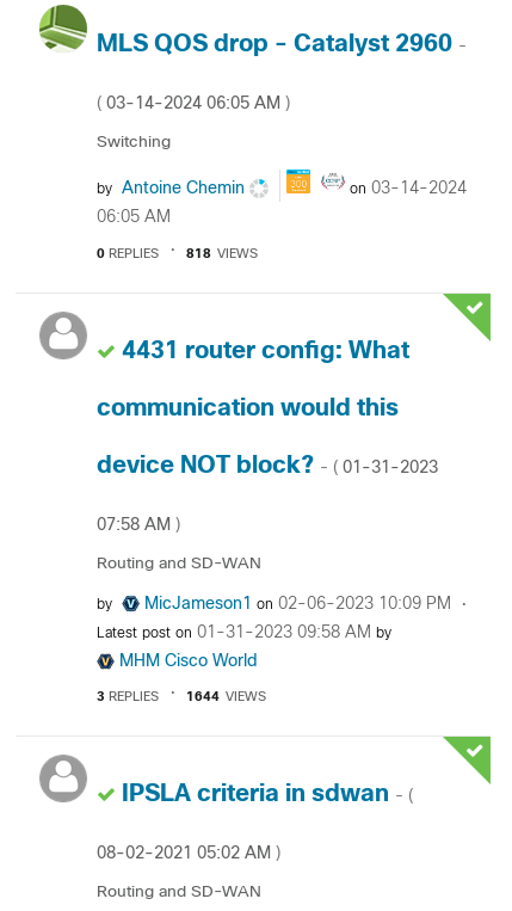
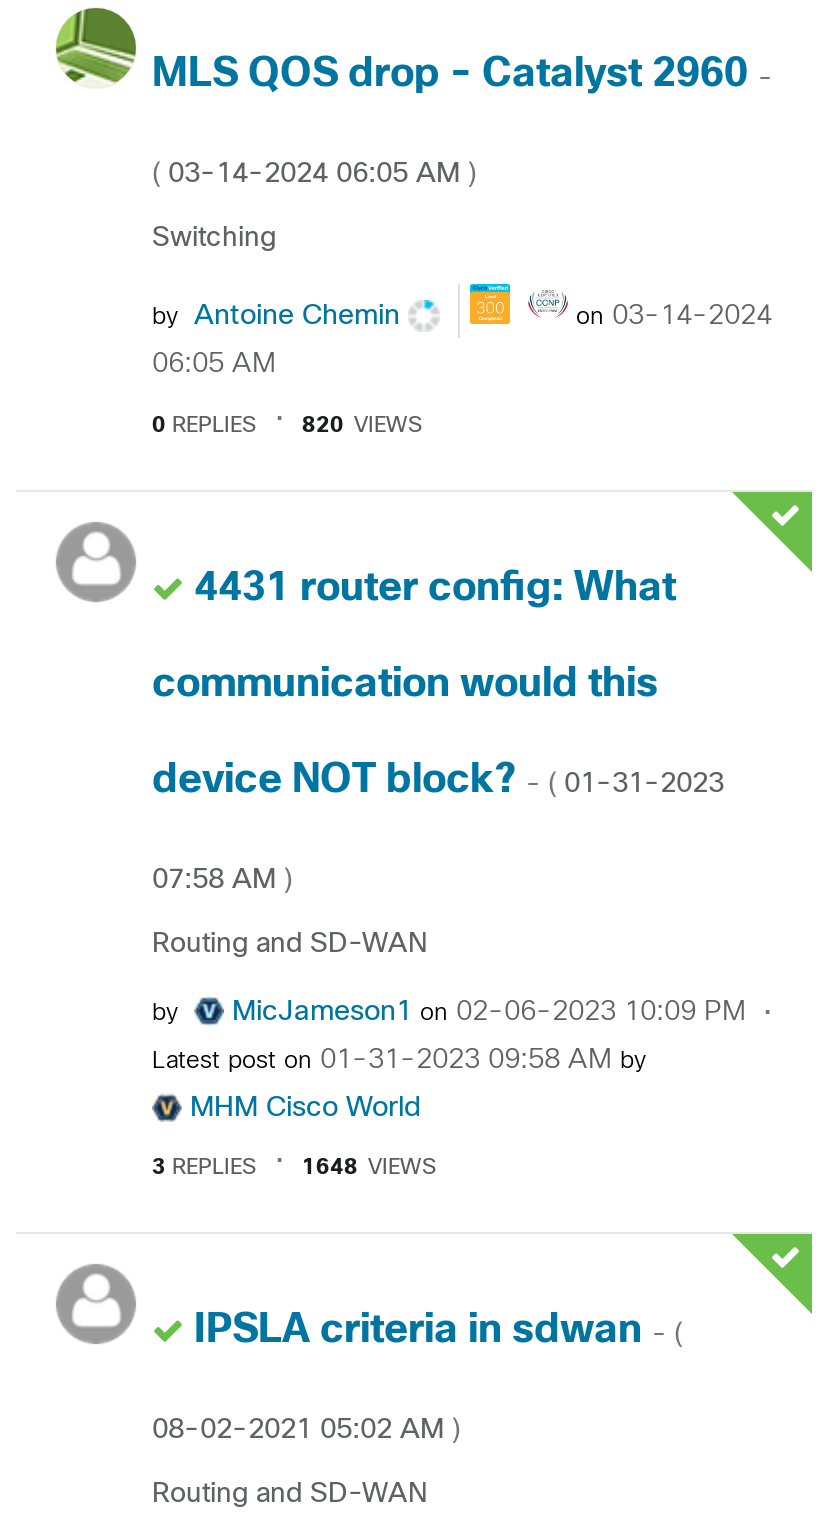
- 818 VIEWS
+ 820 VIEWS

- 1644 VIEWS
+ 1648 VIEWS
